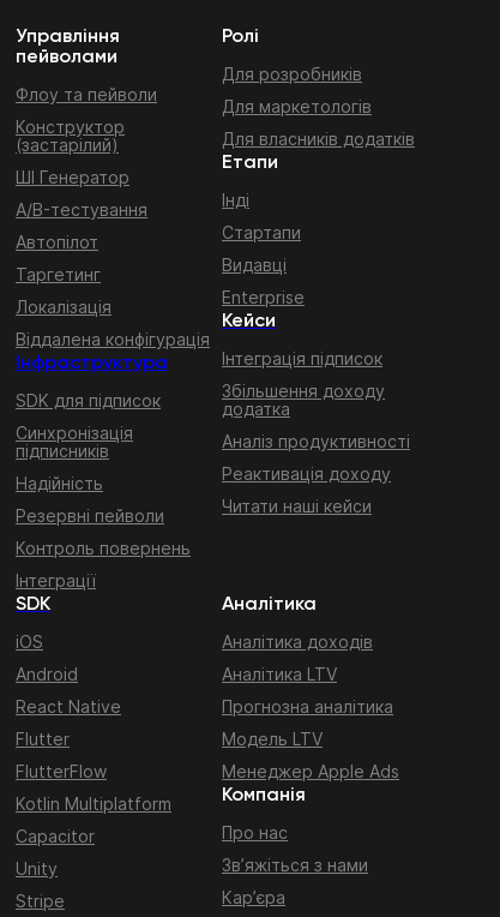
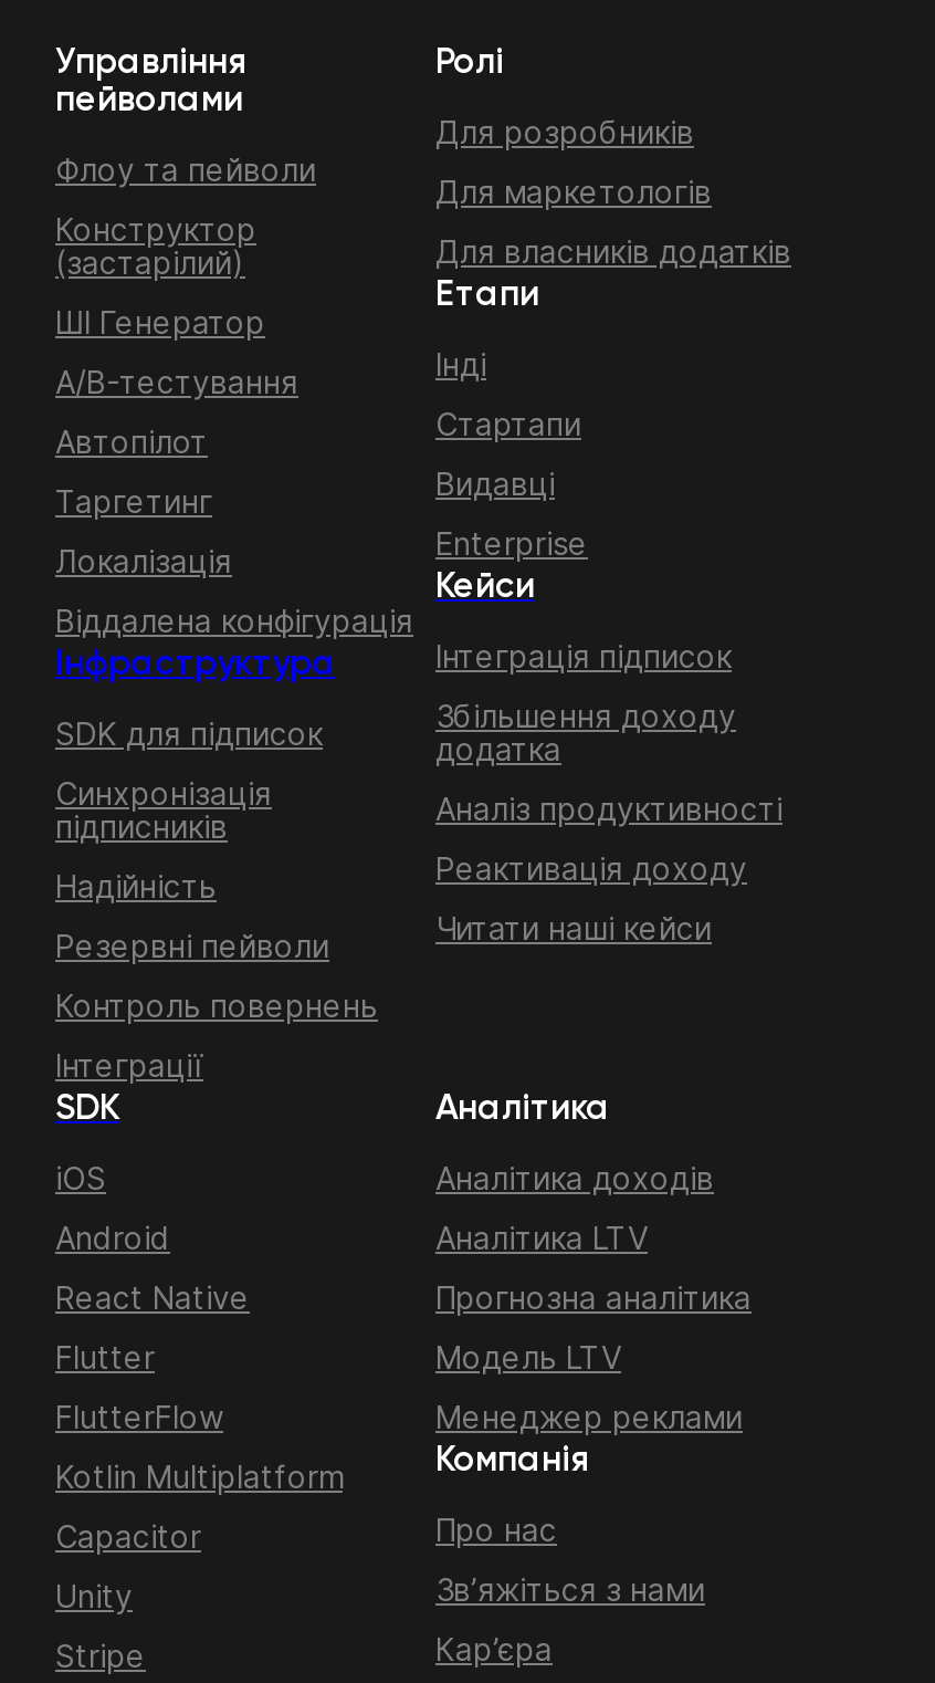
- Менеджер Apple Ads
+ Менеджер реклами
